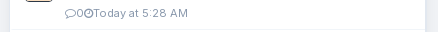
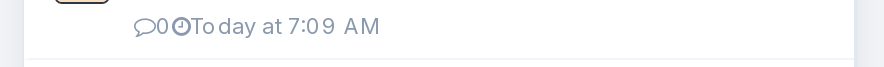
- 0 Today at 5:28 AM
+ 0 Today at 7:09 AM
